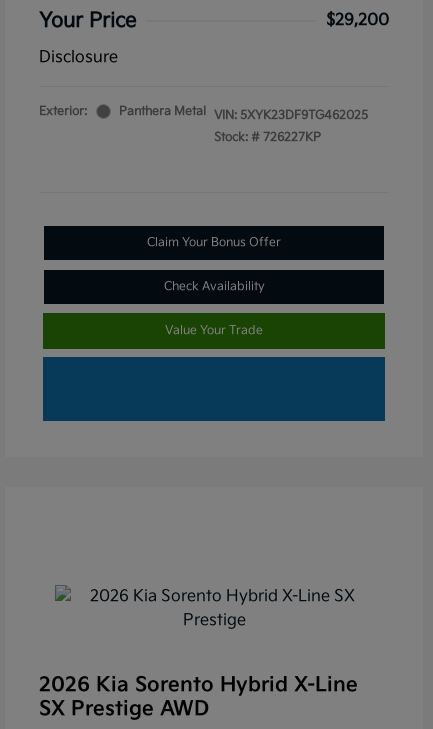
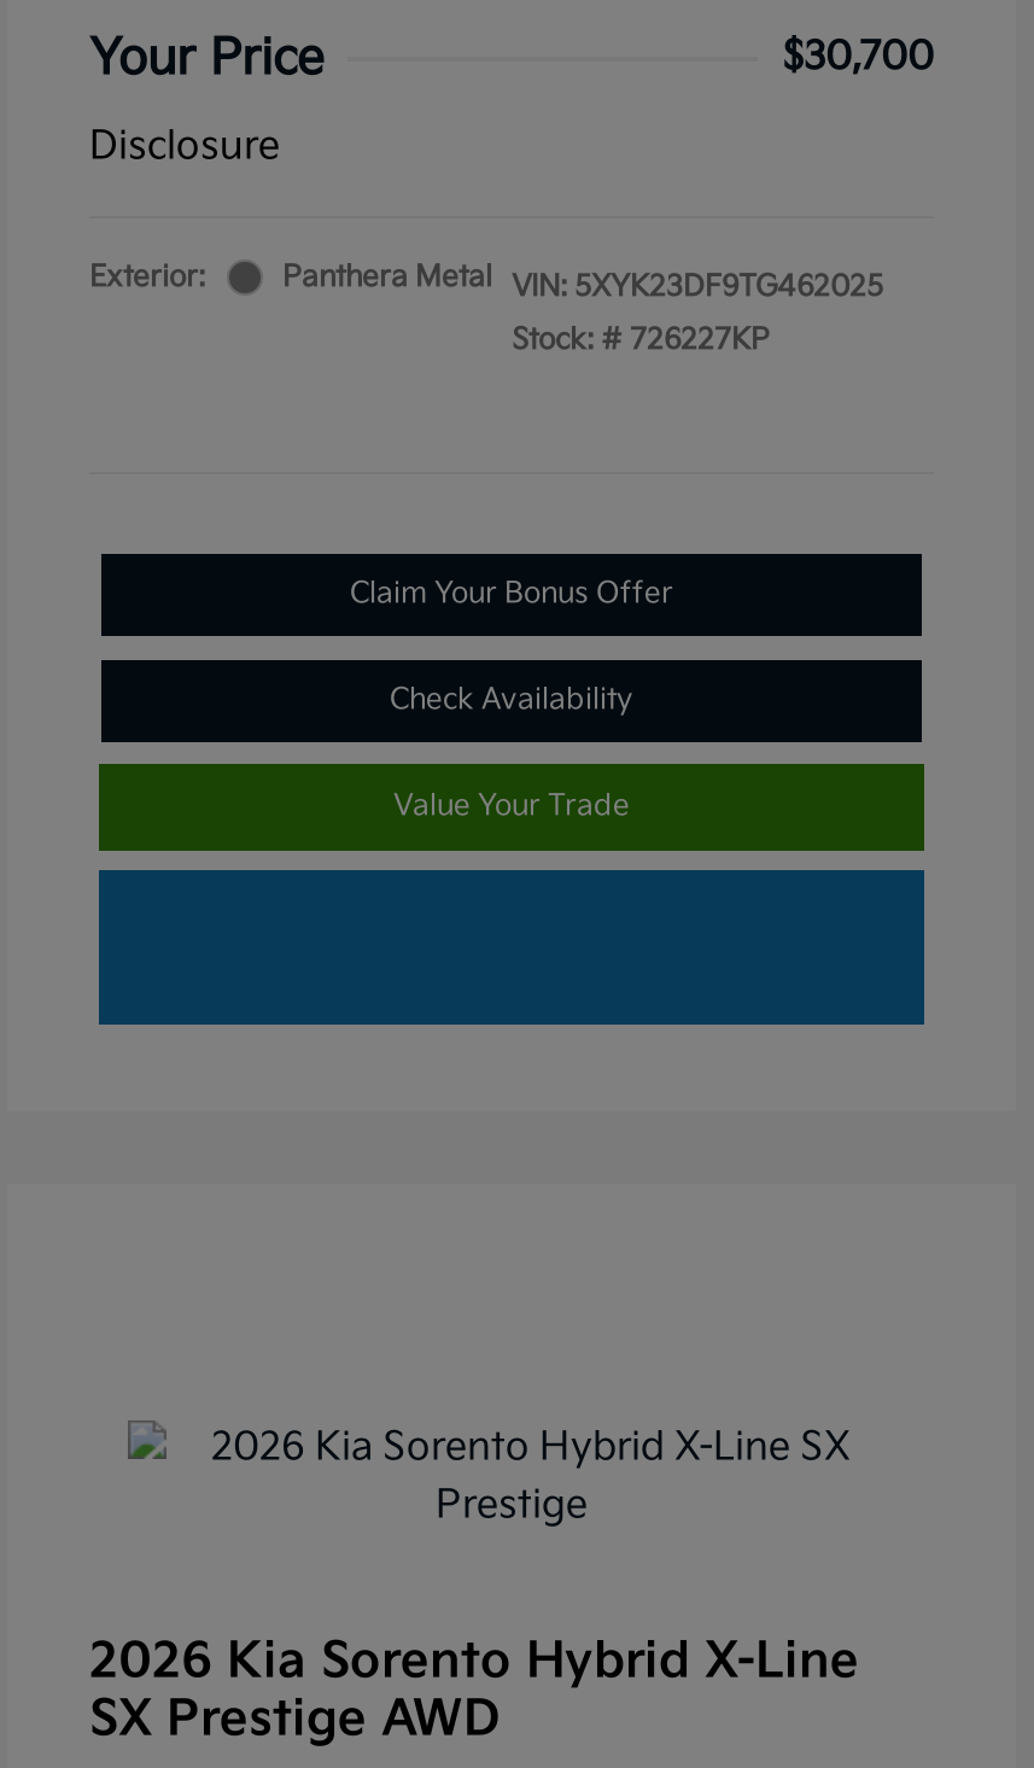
- $29,200
+ $30,700
